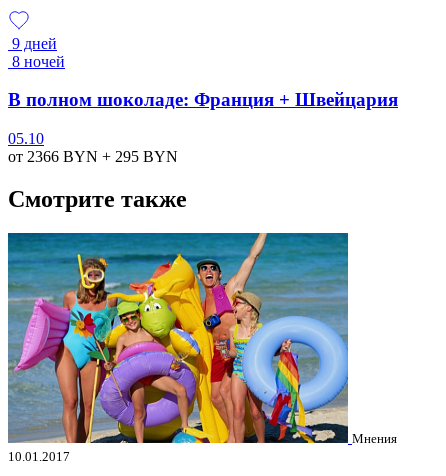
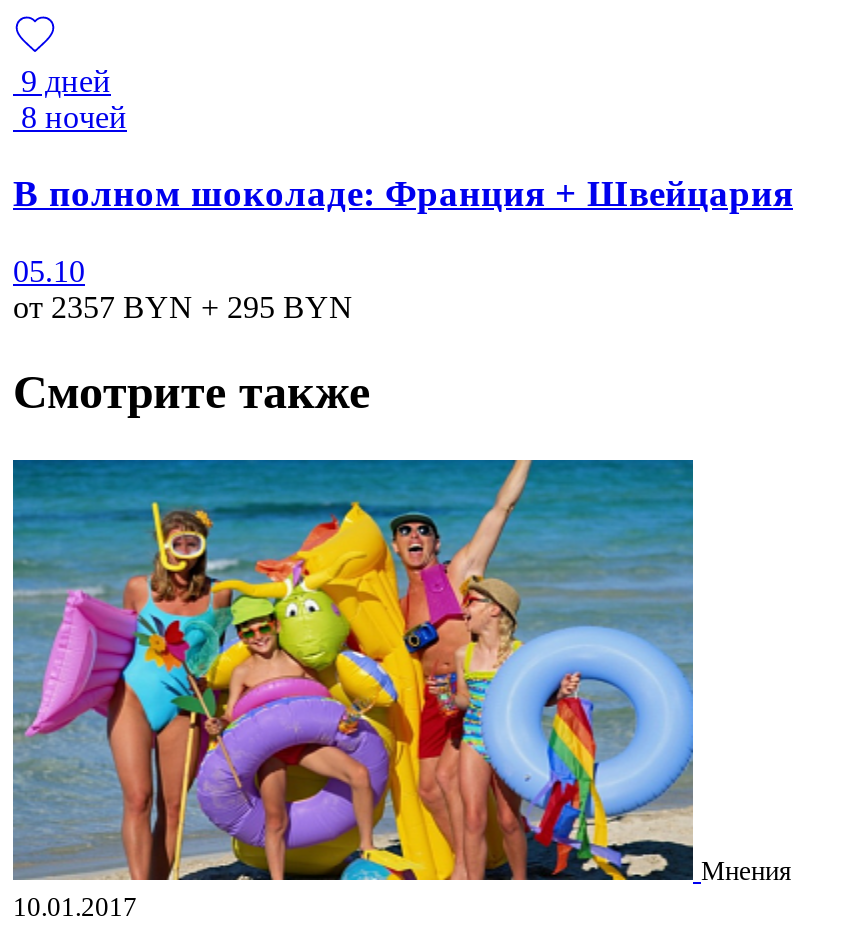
- от 2366 BYN + 295 BYN
+ от 2357 BYN + 295 BYN
